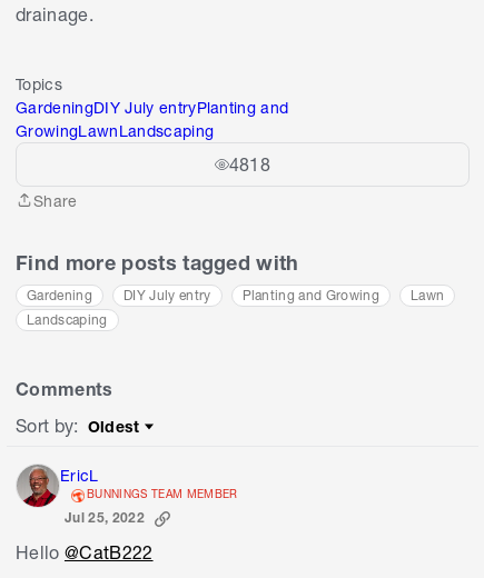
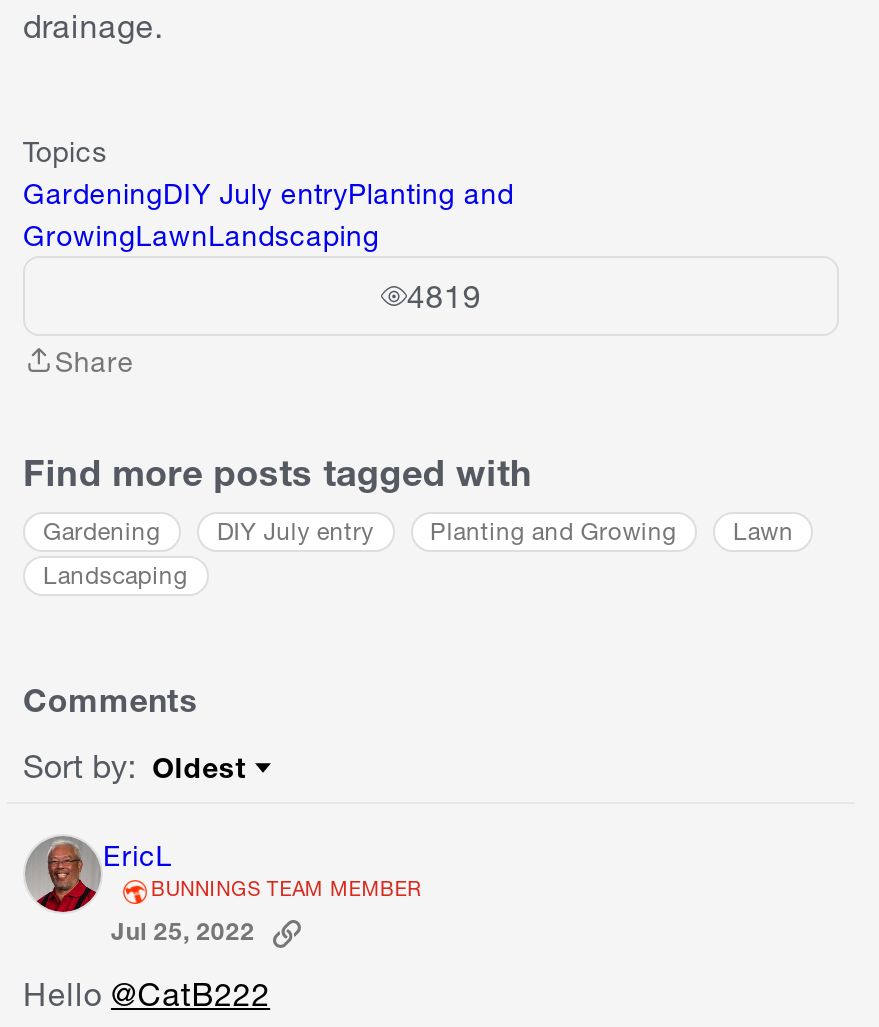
- 4818
+ 4819
